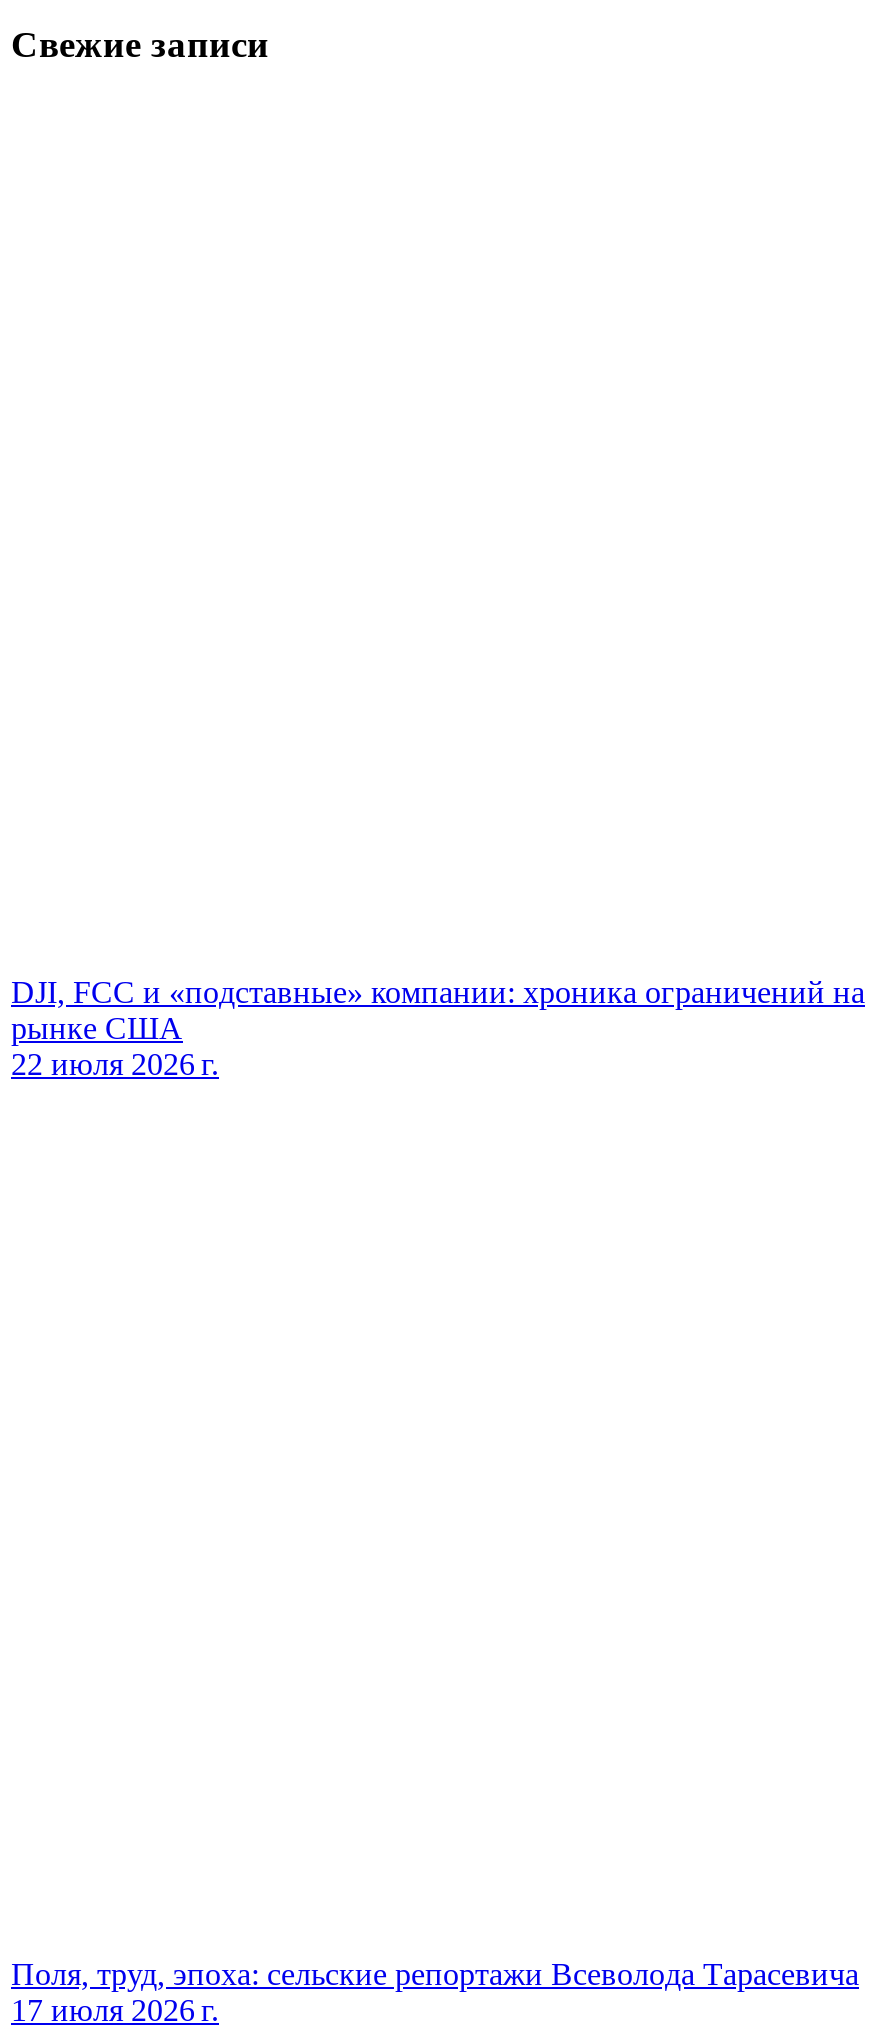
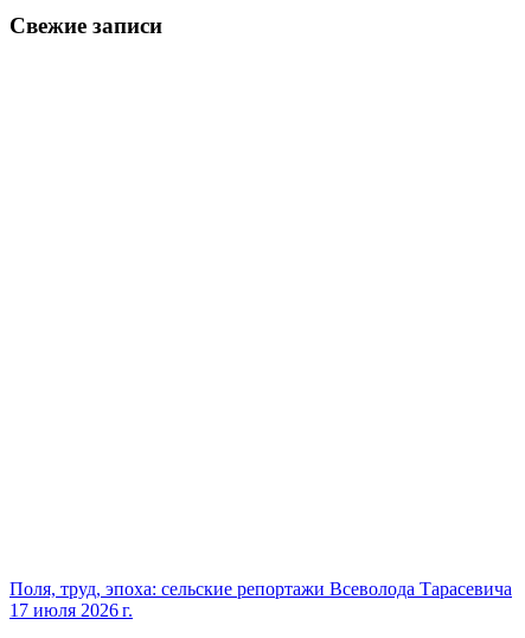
- DJI, FCC и «подставные» компании: хроника ограничений на
- рынке США
- 22 июля 2026 г.
